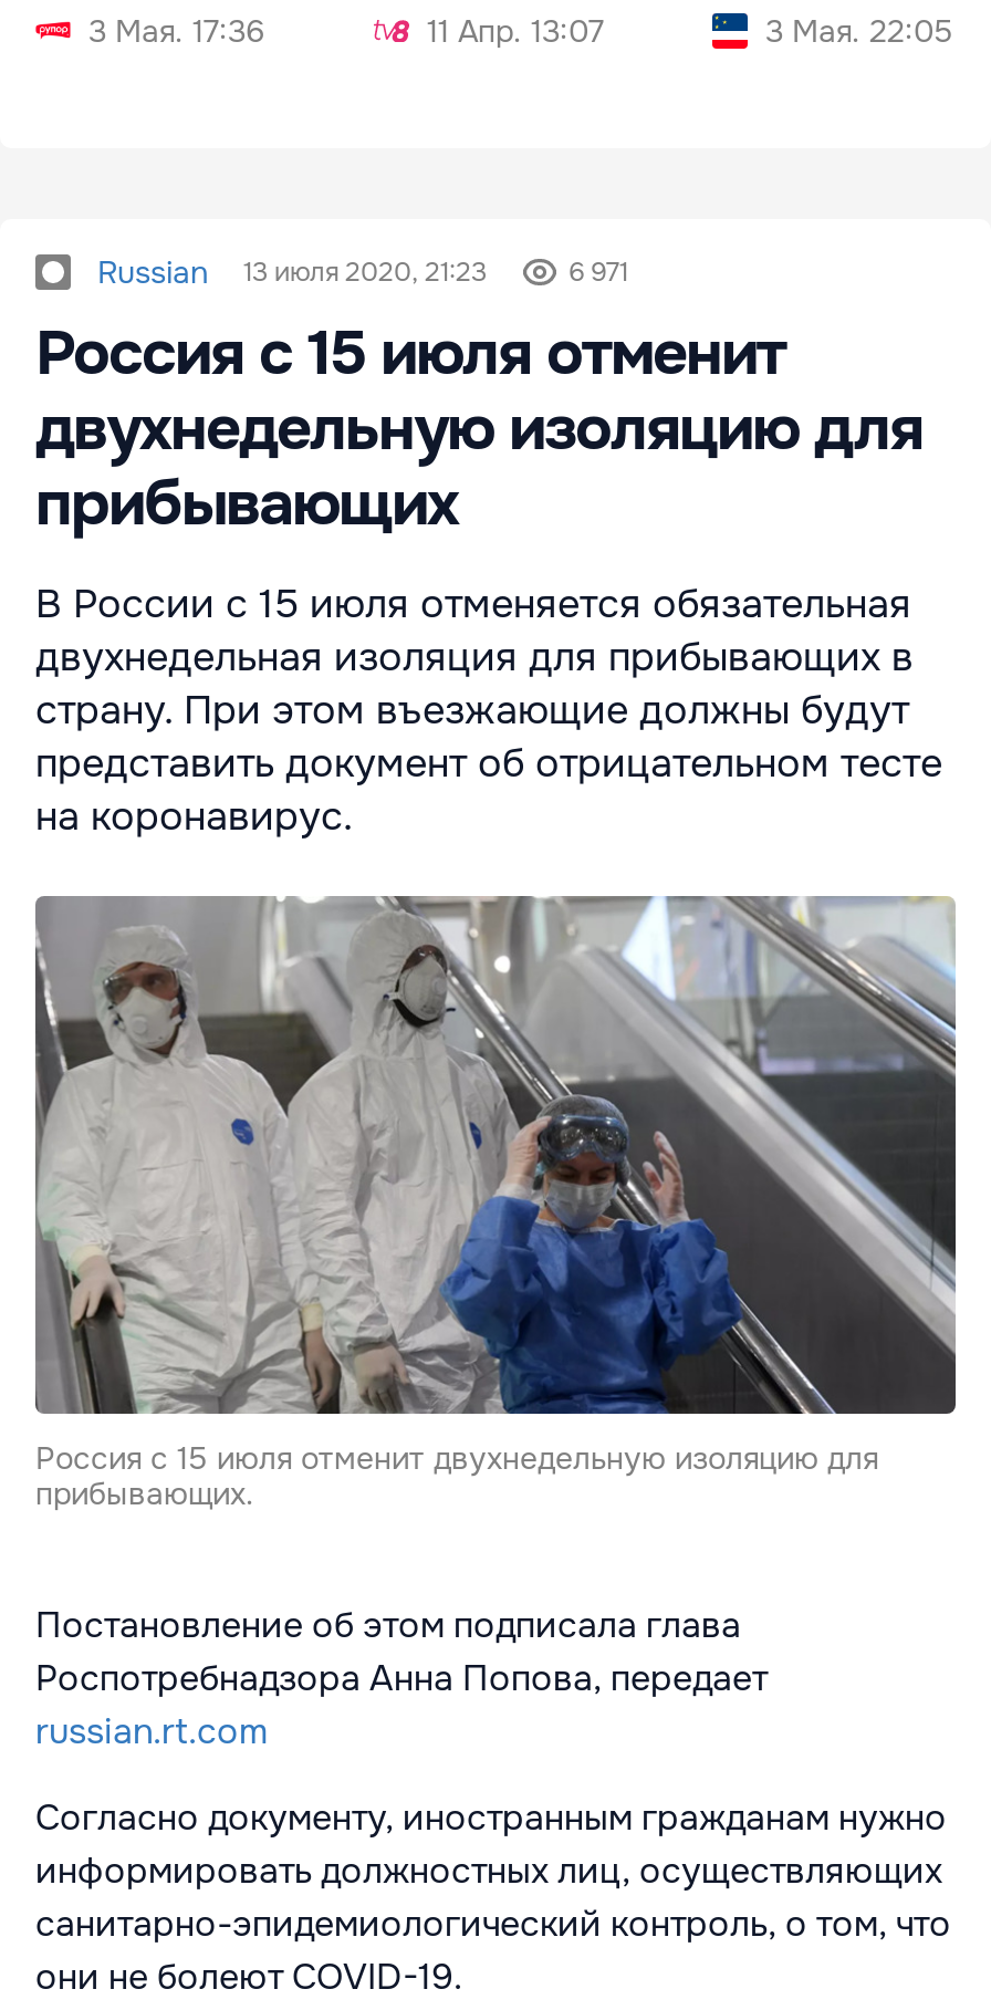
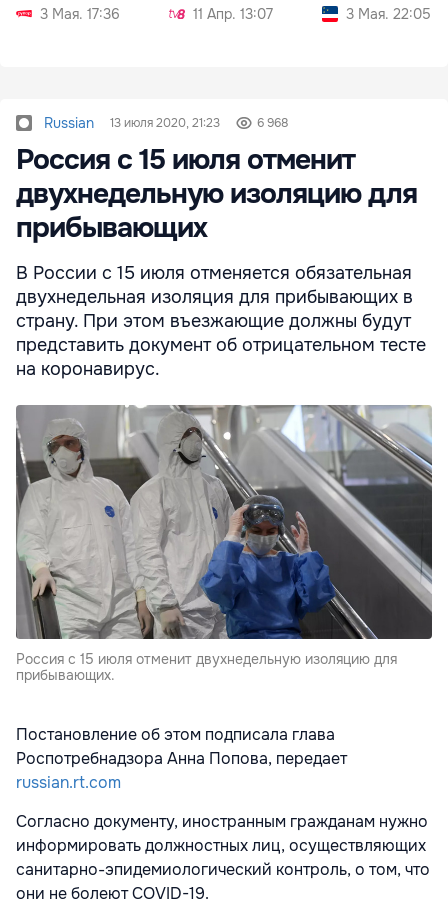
- 6 971
+ 6 968
